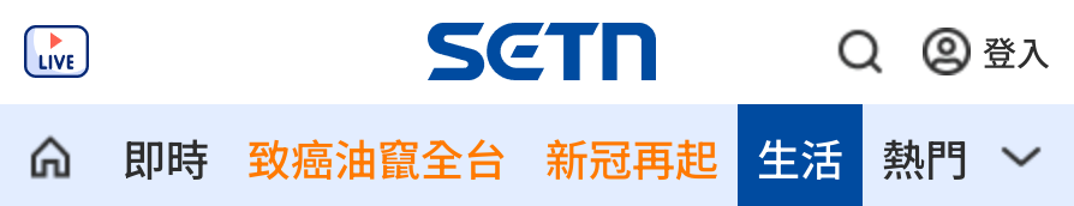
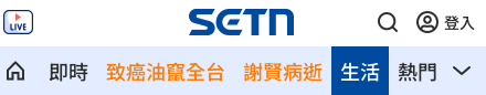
- 新冠再起
+ 謝賢病逝
